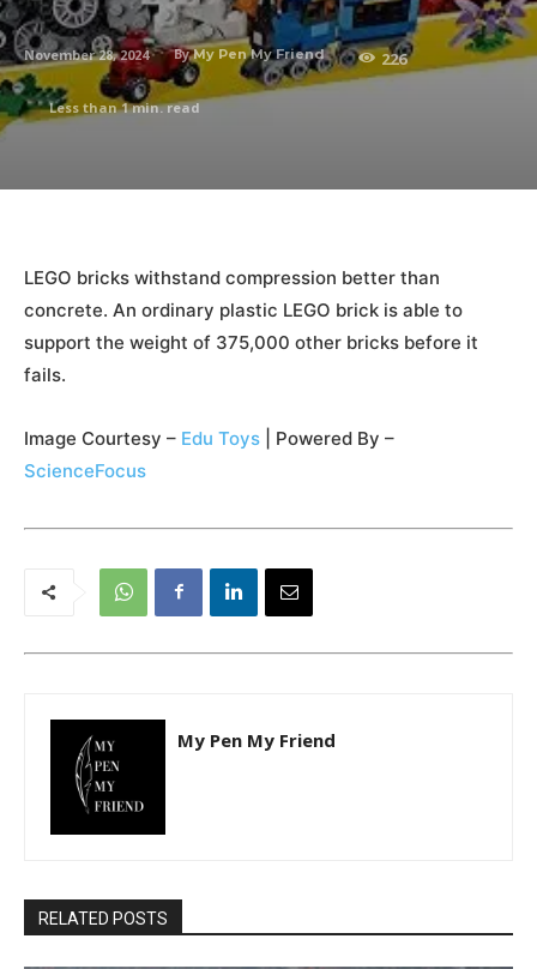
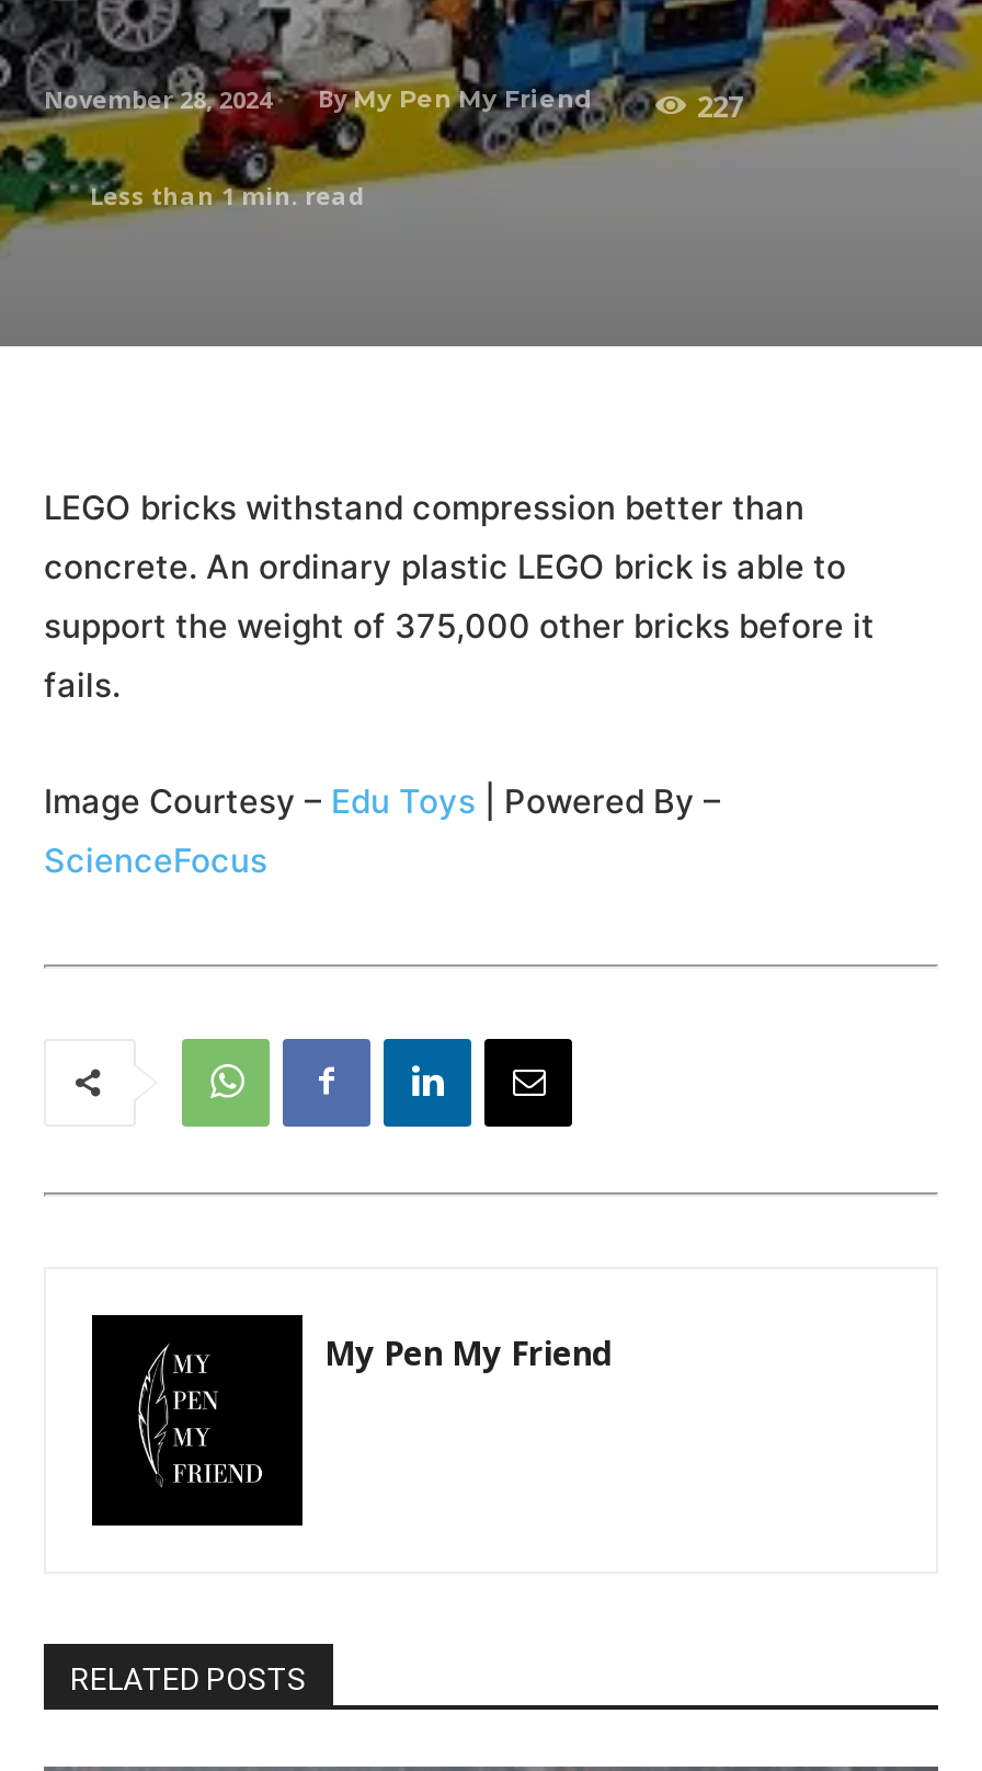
- 226
+ 227
